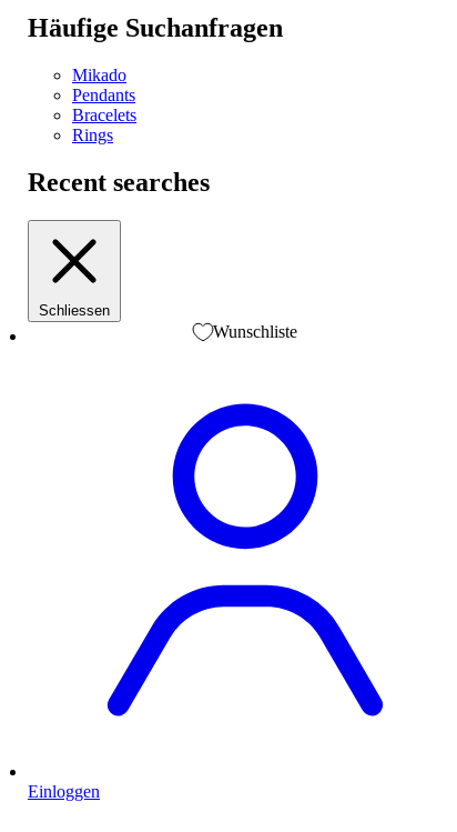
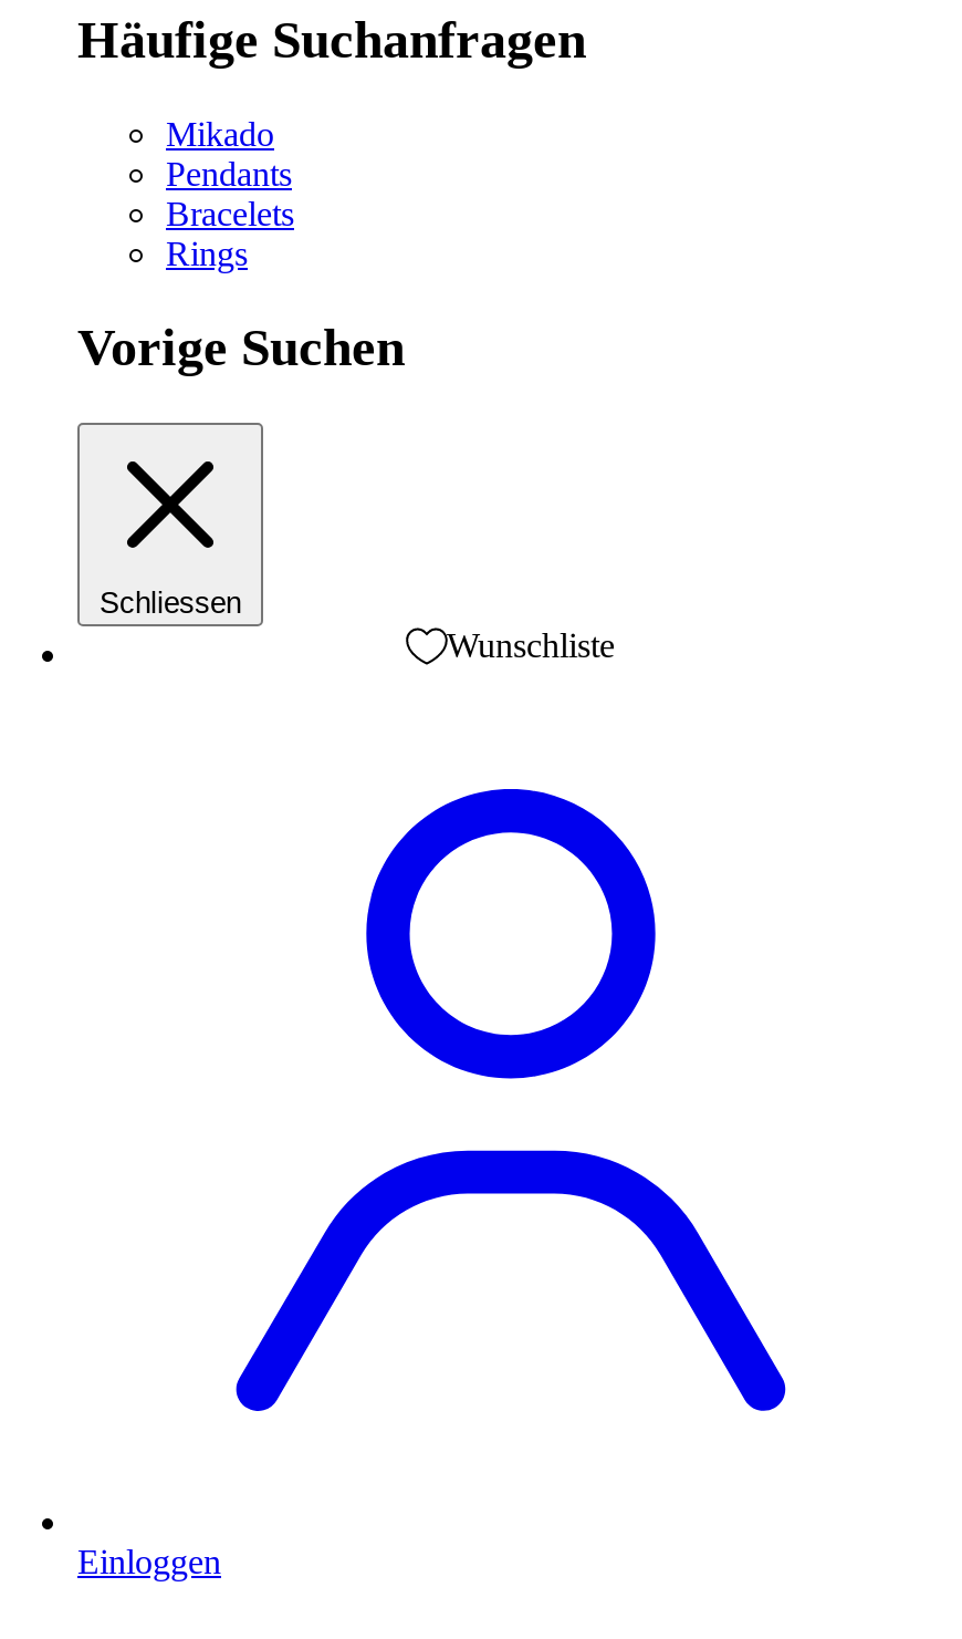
- Recent searches
+ Vorige Suchen
